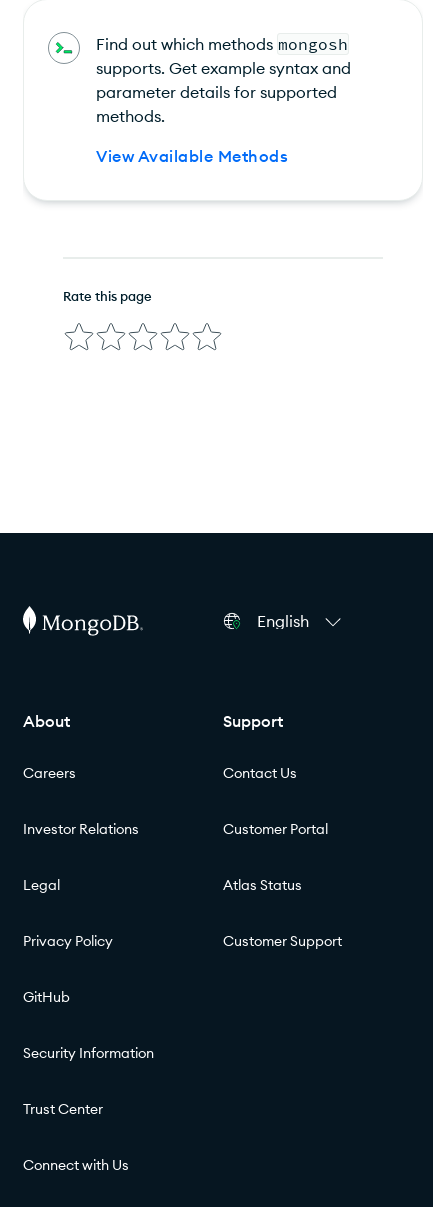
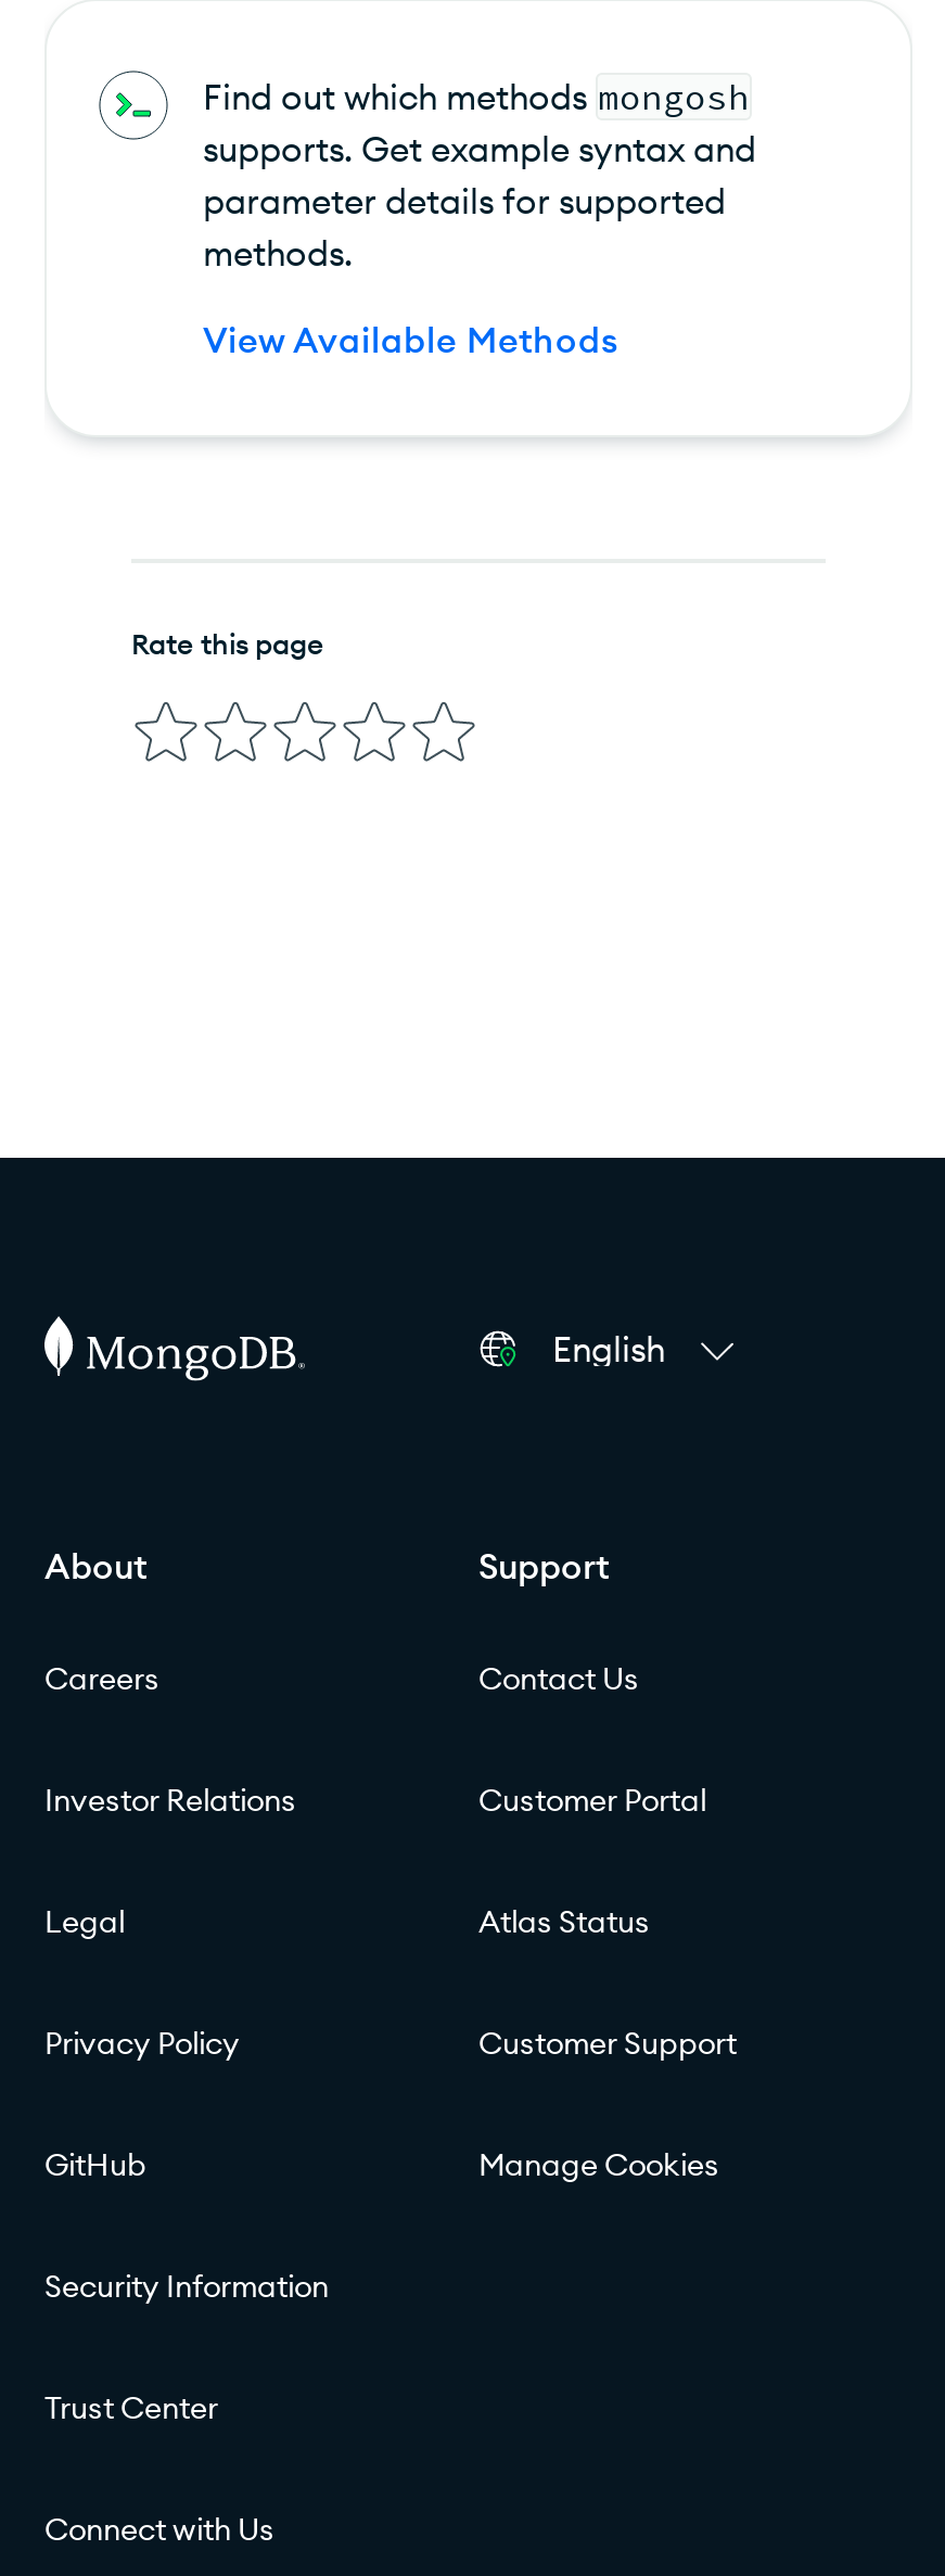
+ Manage Cookies
